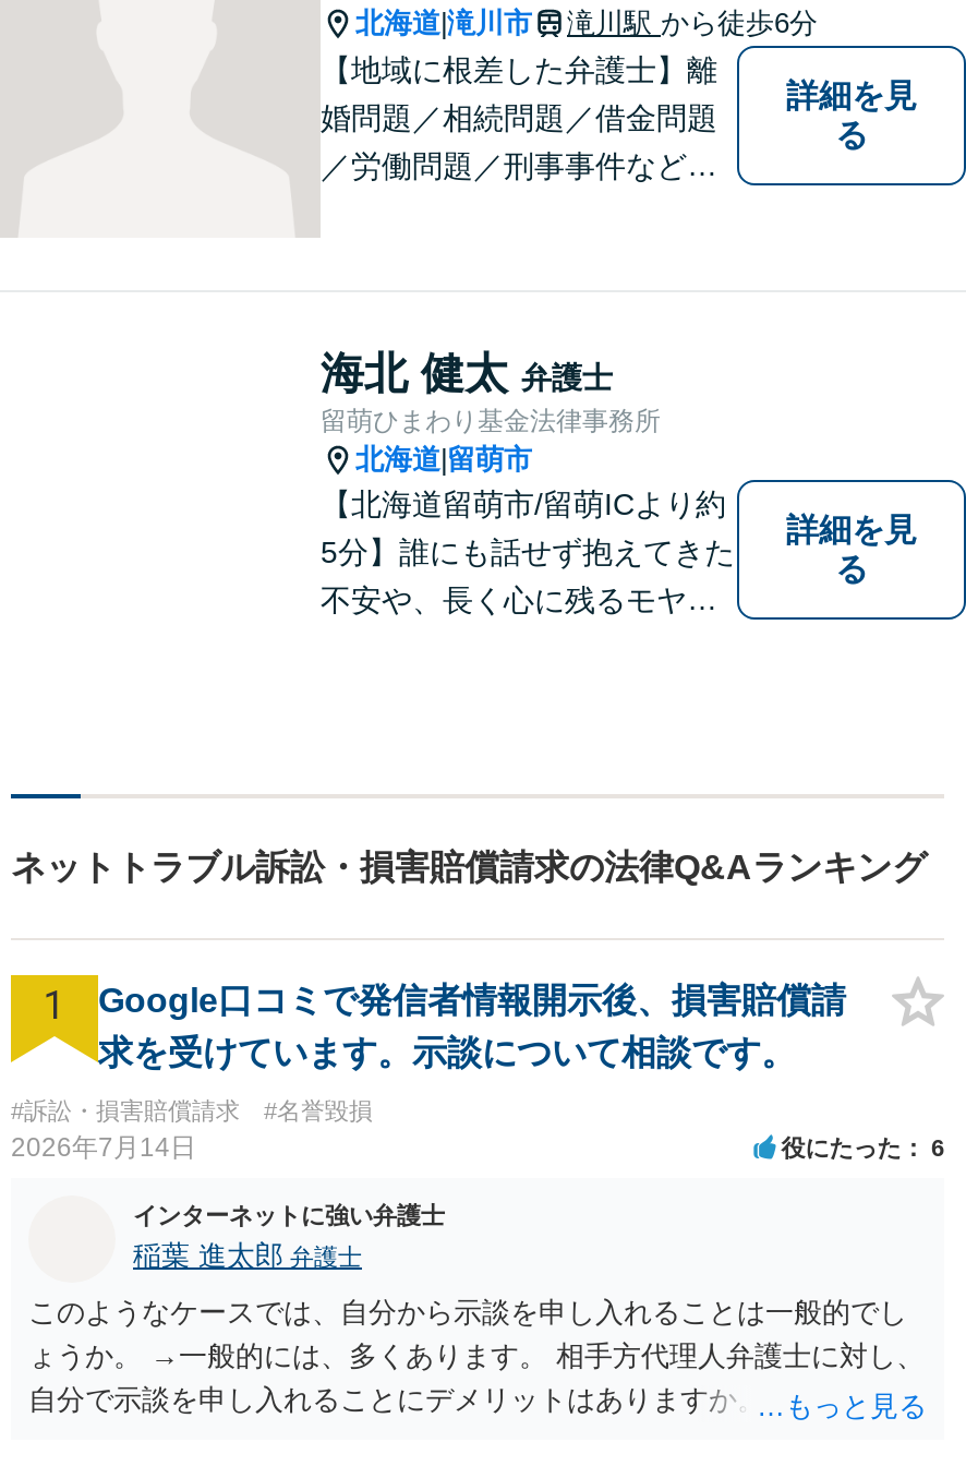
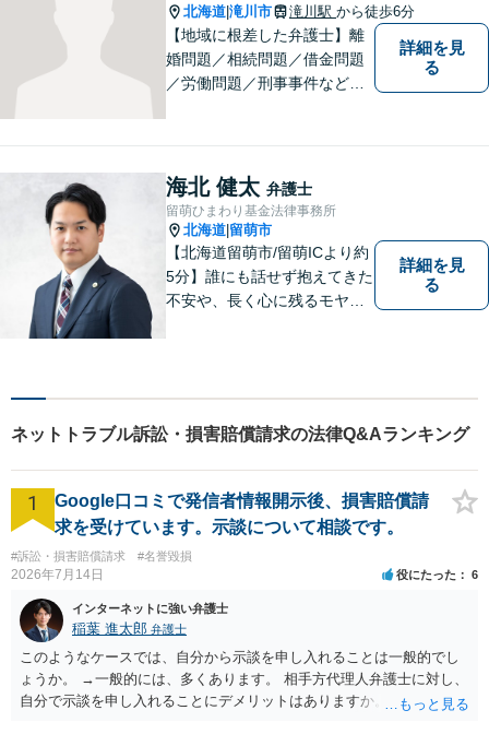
+ [image]

+ [image]
